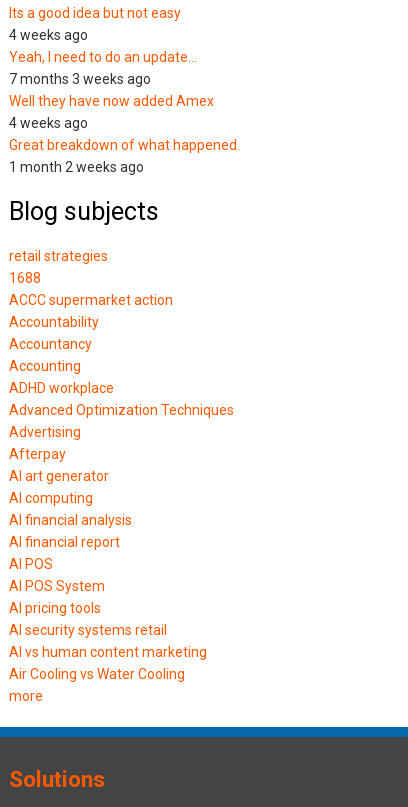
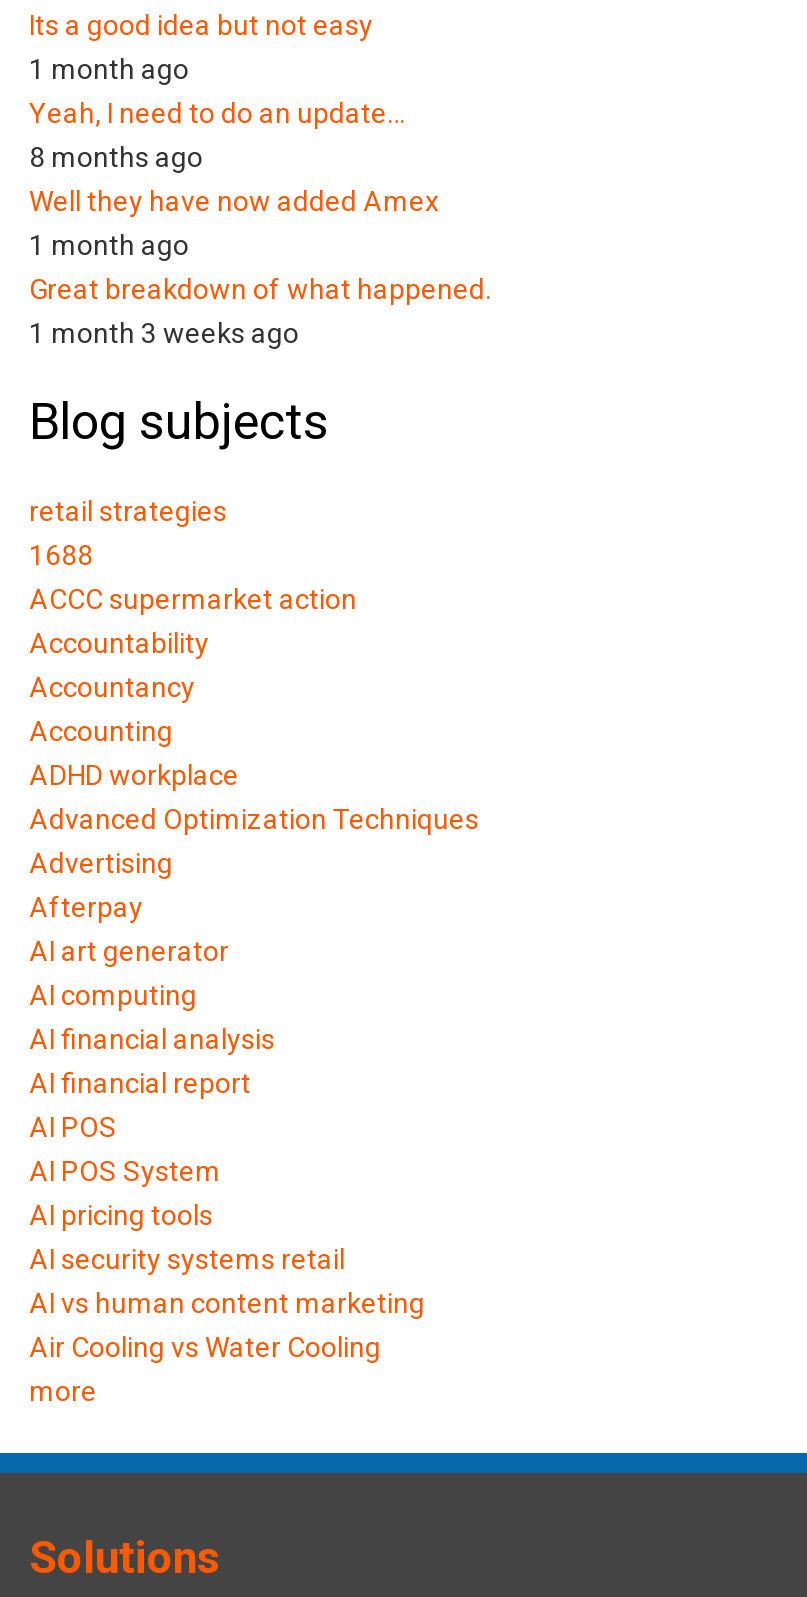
- 4 weeks ago
+ 1 month ago

- 7 months 3 weeks ago
+ 8 months ago

- 4 weeks ago
+ 1 month ago

- 1 month 2 weeks ago
+ 1 month 3 weeks ago
